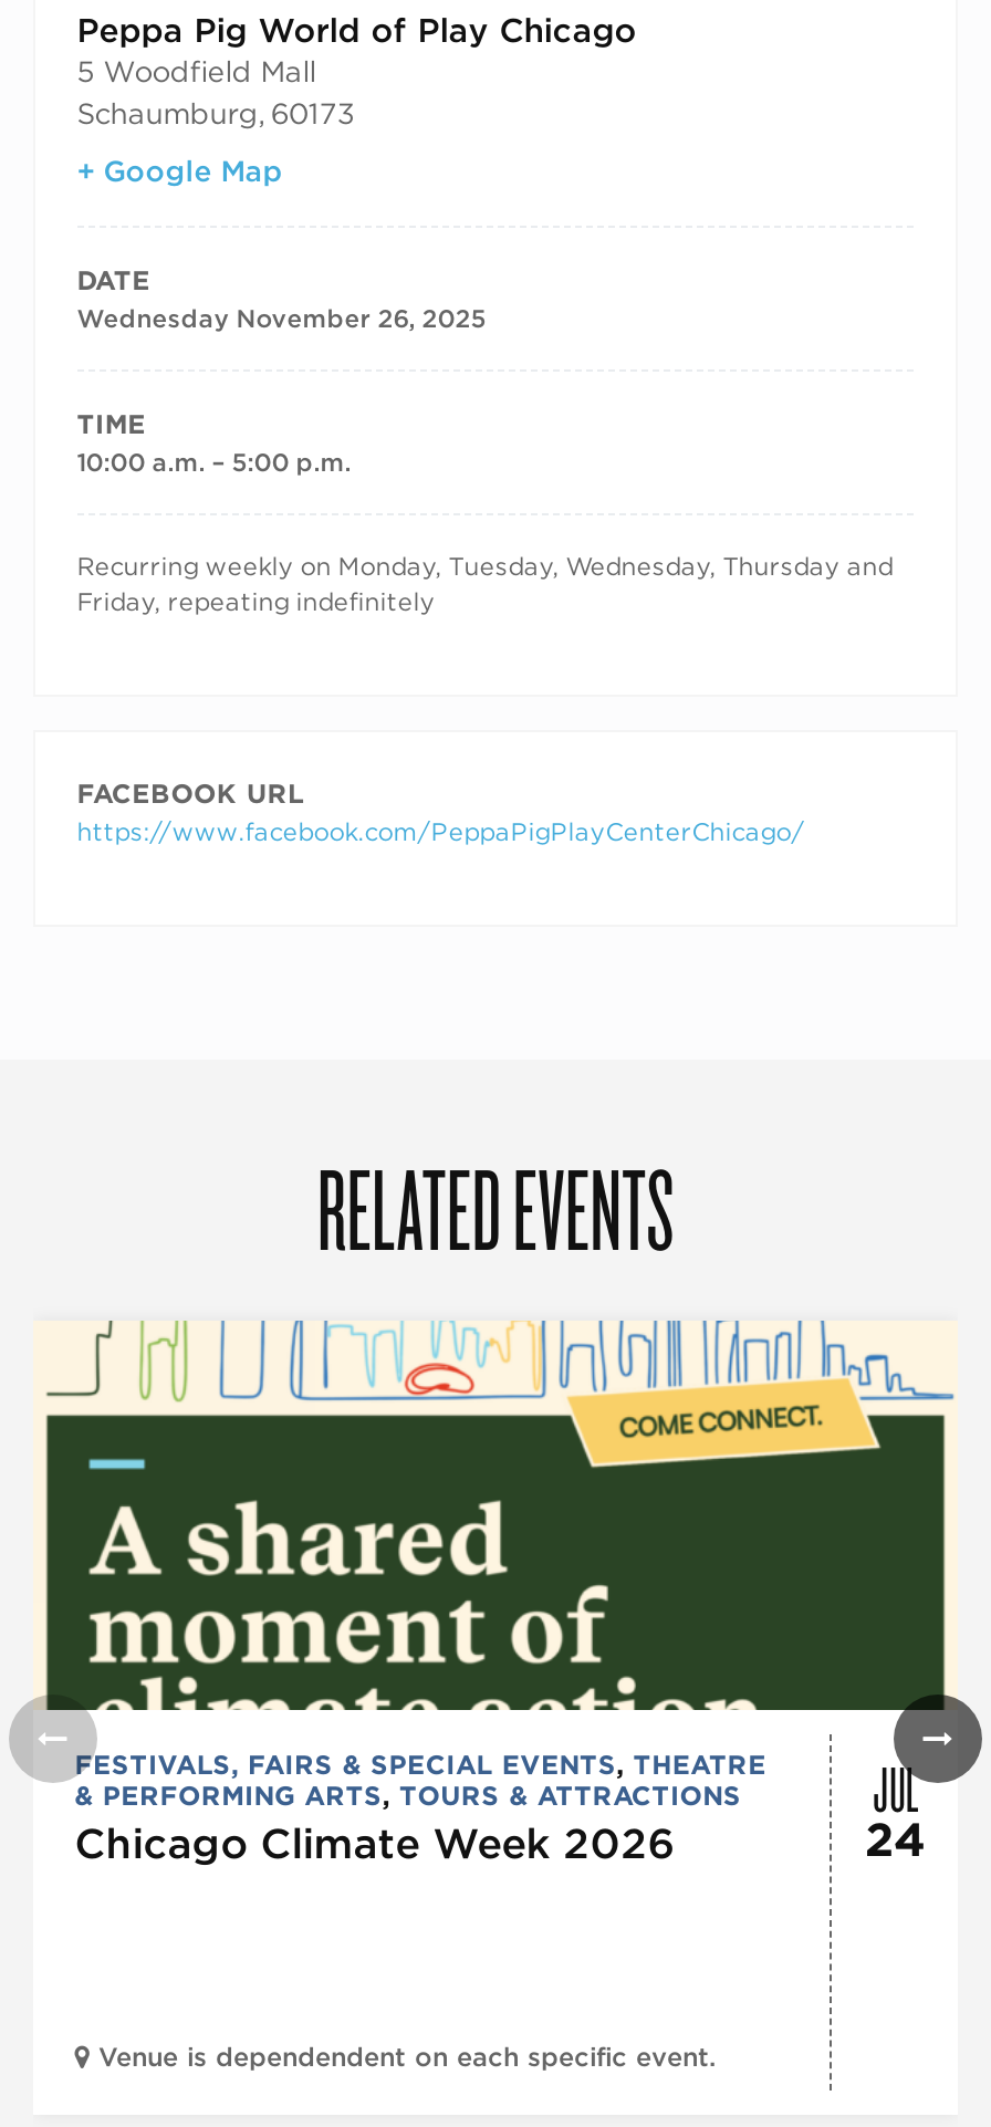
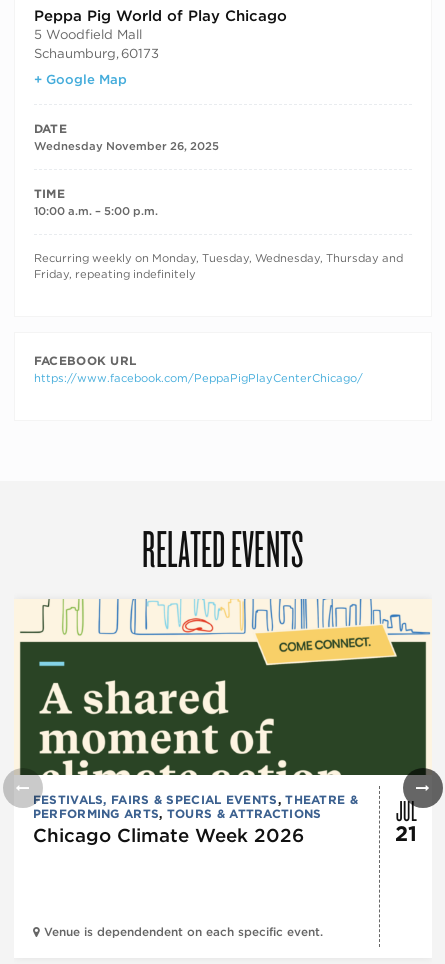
- 24
+ 21
